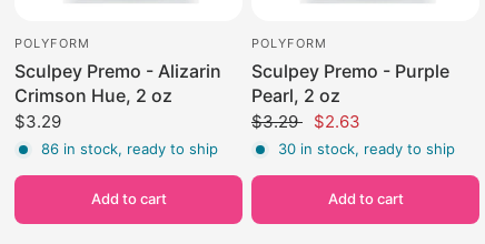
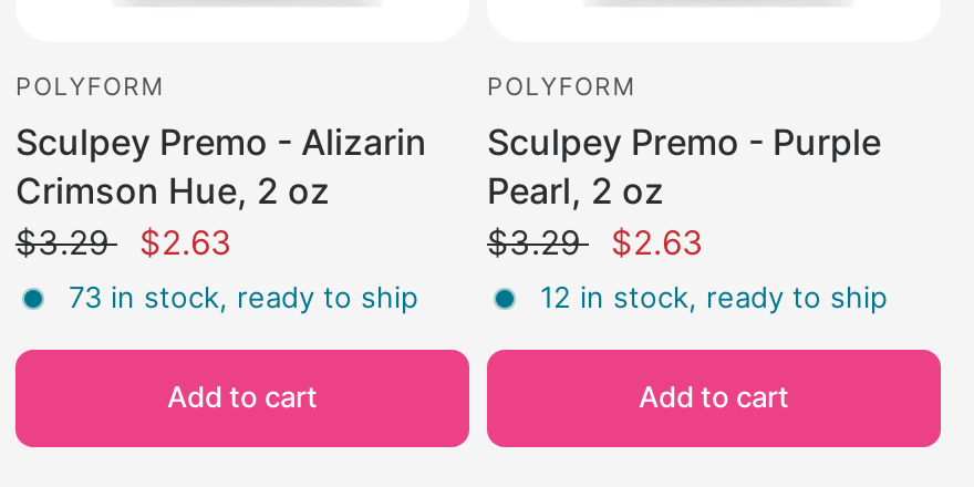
- $3.29
- 86 in stock, ready to ship
+ $3.29 $2.63
+ 73 in stock, ready to ship

- 30 in stock, ready to ship
+ 12 in stock, ready to ship
